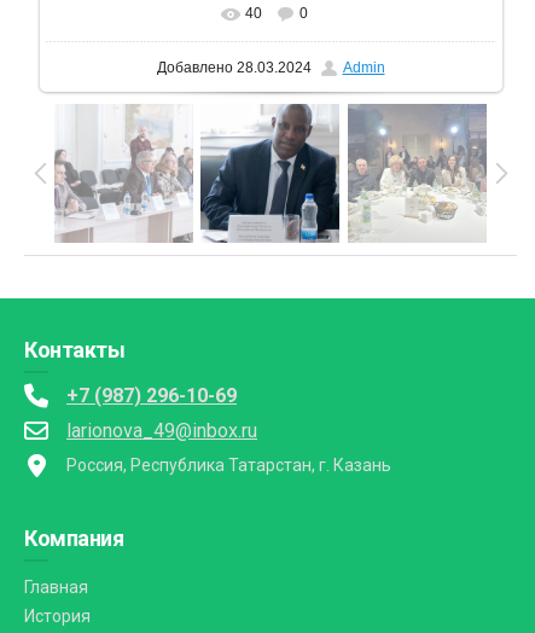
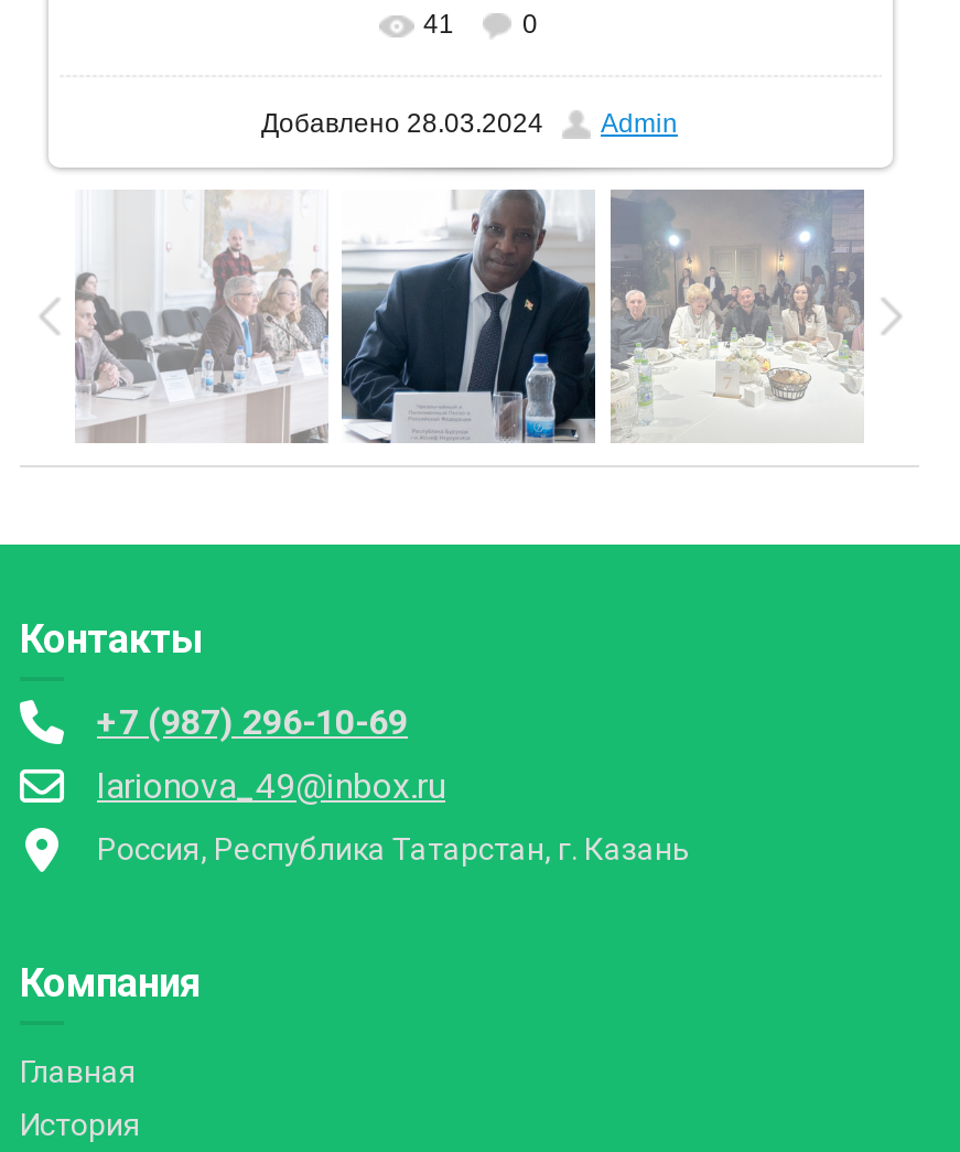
- 40
+ 41
